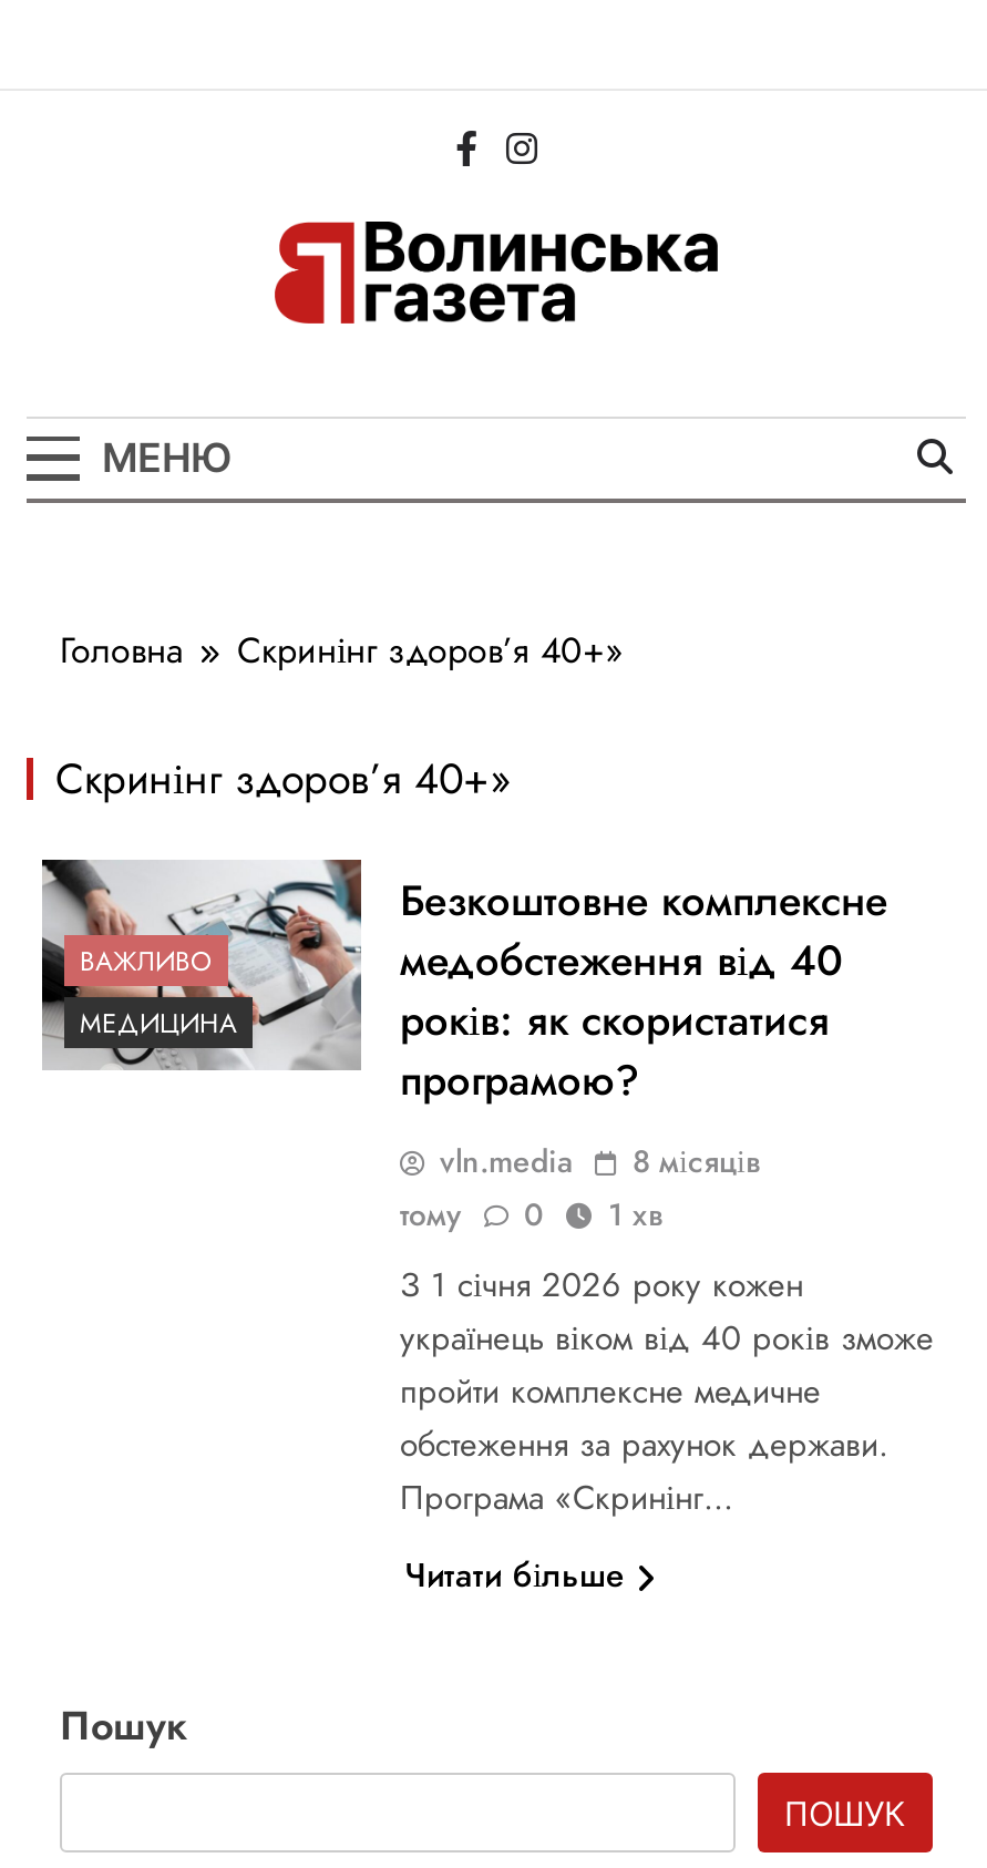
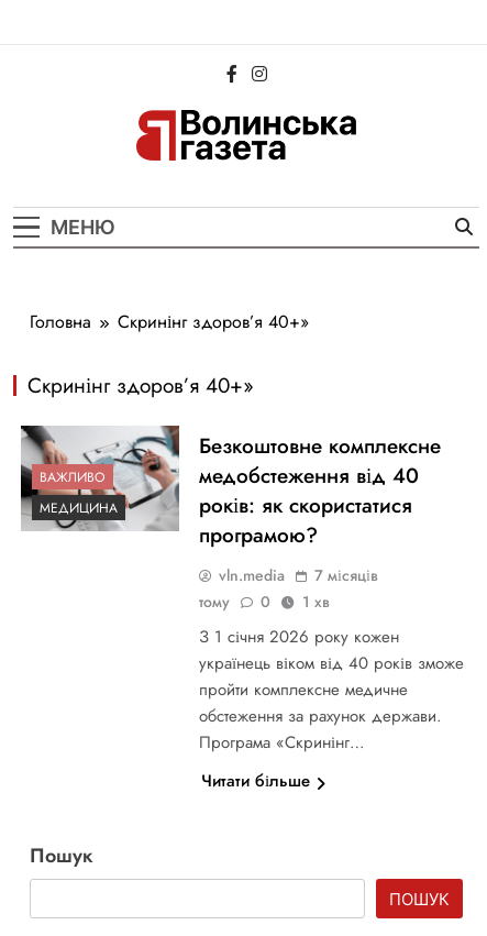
- vln.media 8 місяців
+ vln.media 7 місяців
